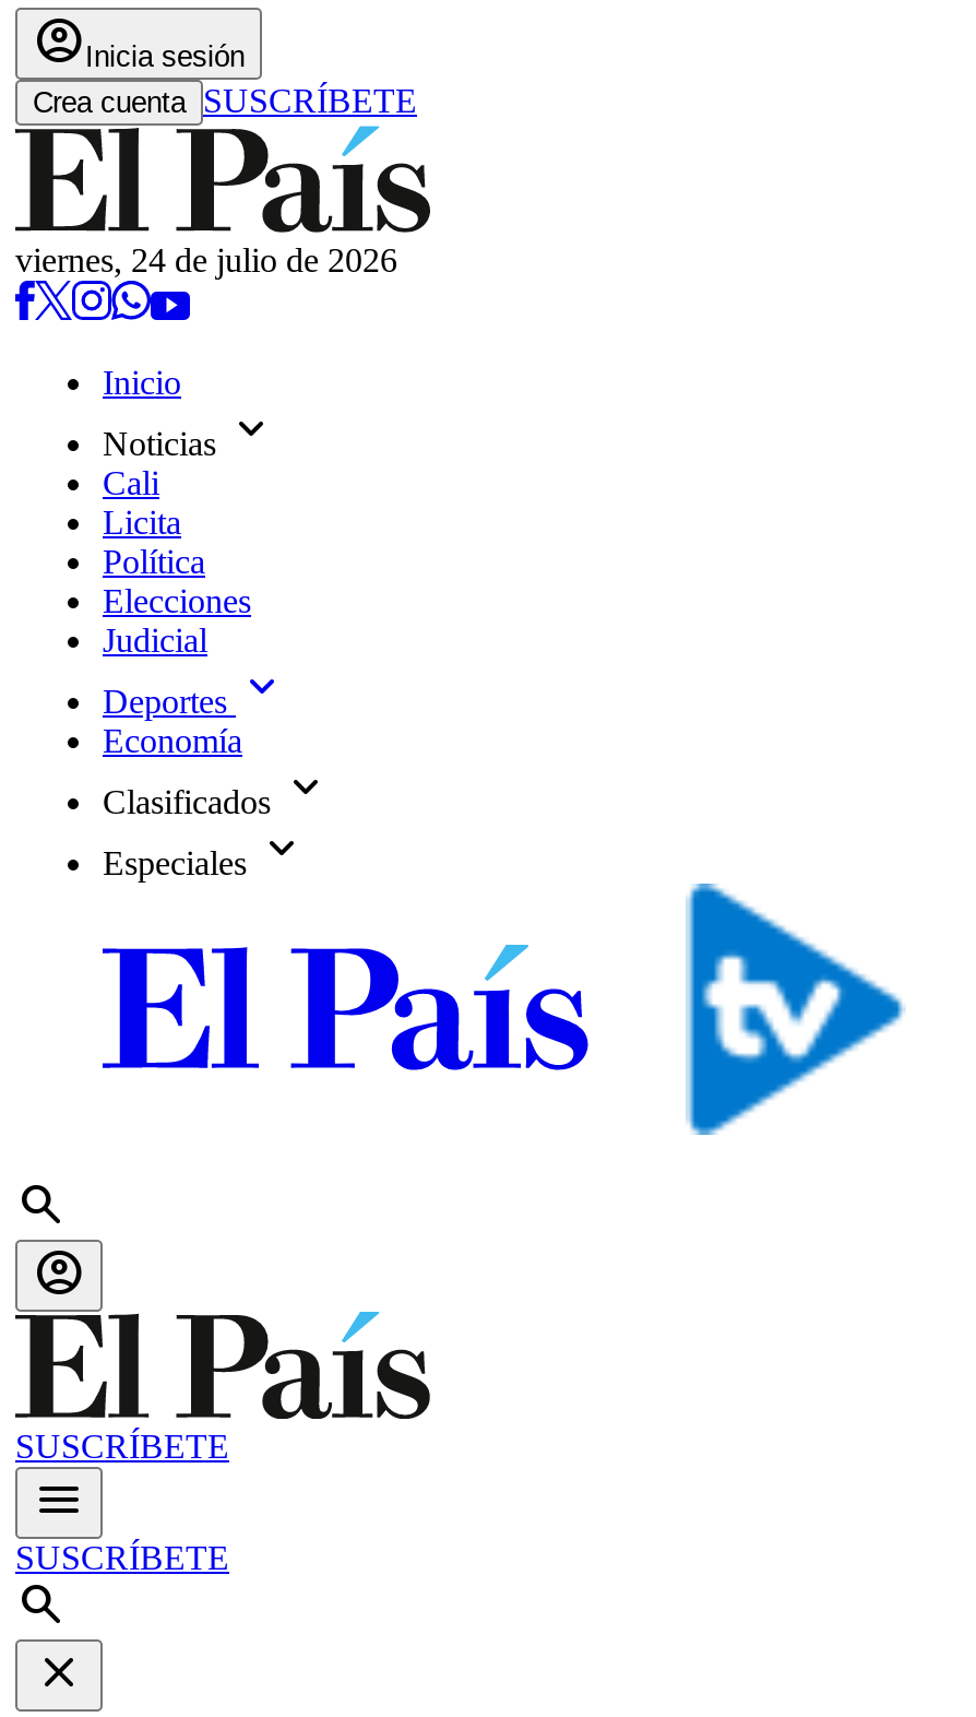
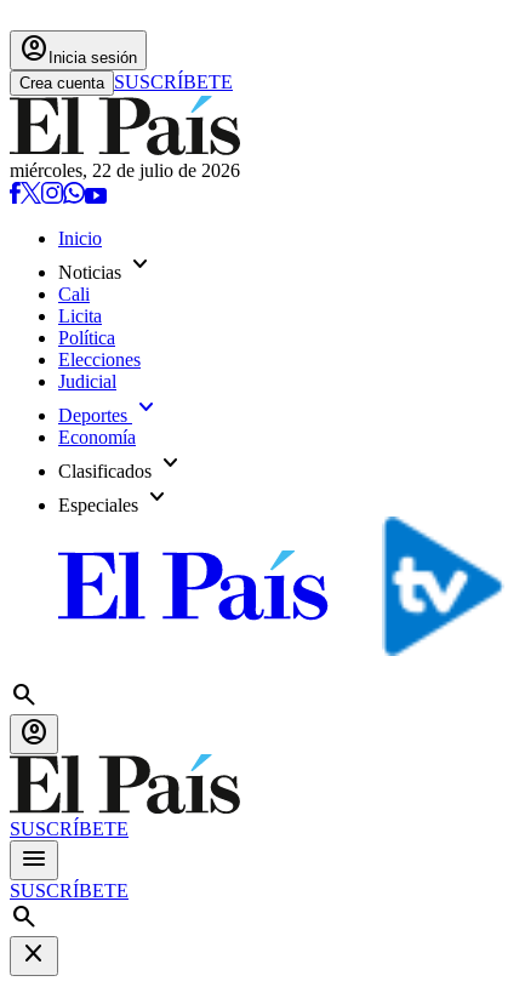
- viernes, 24 de julio de 2026
+ miércoles, 22 de julio de 2026
